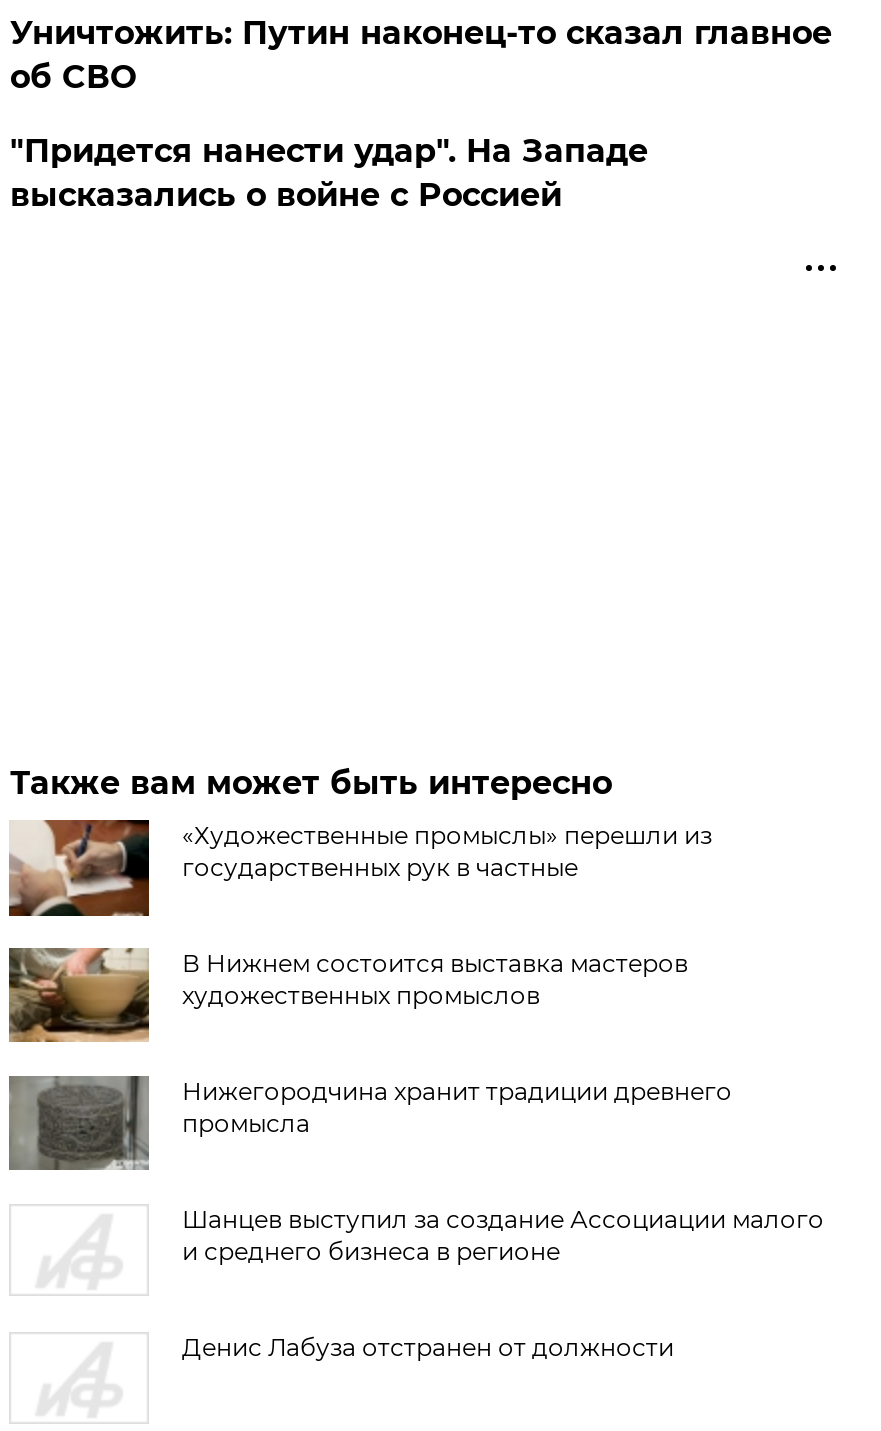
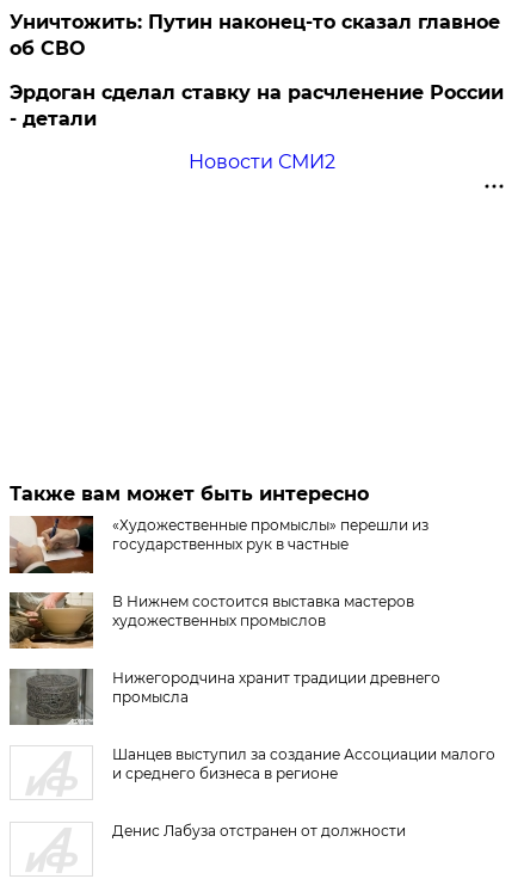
- "Придется нанести удар". На Западе
- высказались о войне с Россией
+ Эрдоган сделал ставку на расчленение России
+ - детали
+ Новости СМИ2
